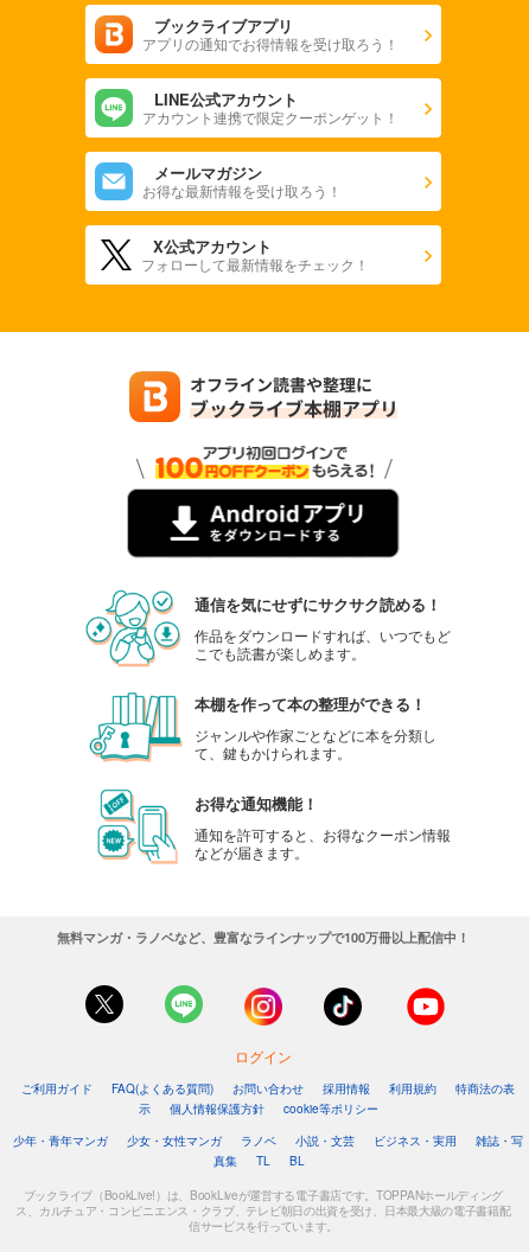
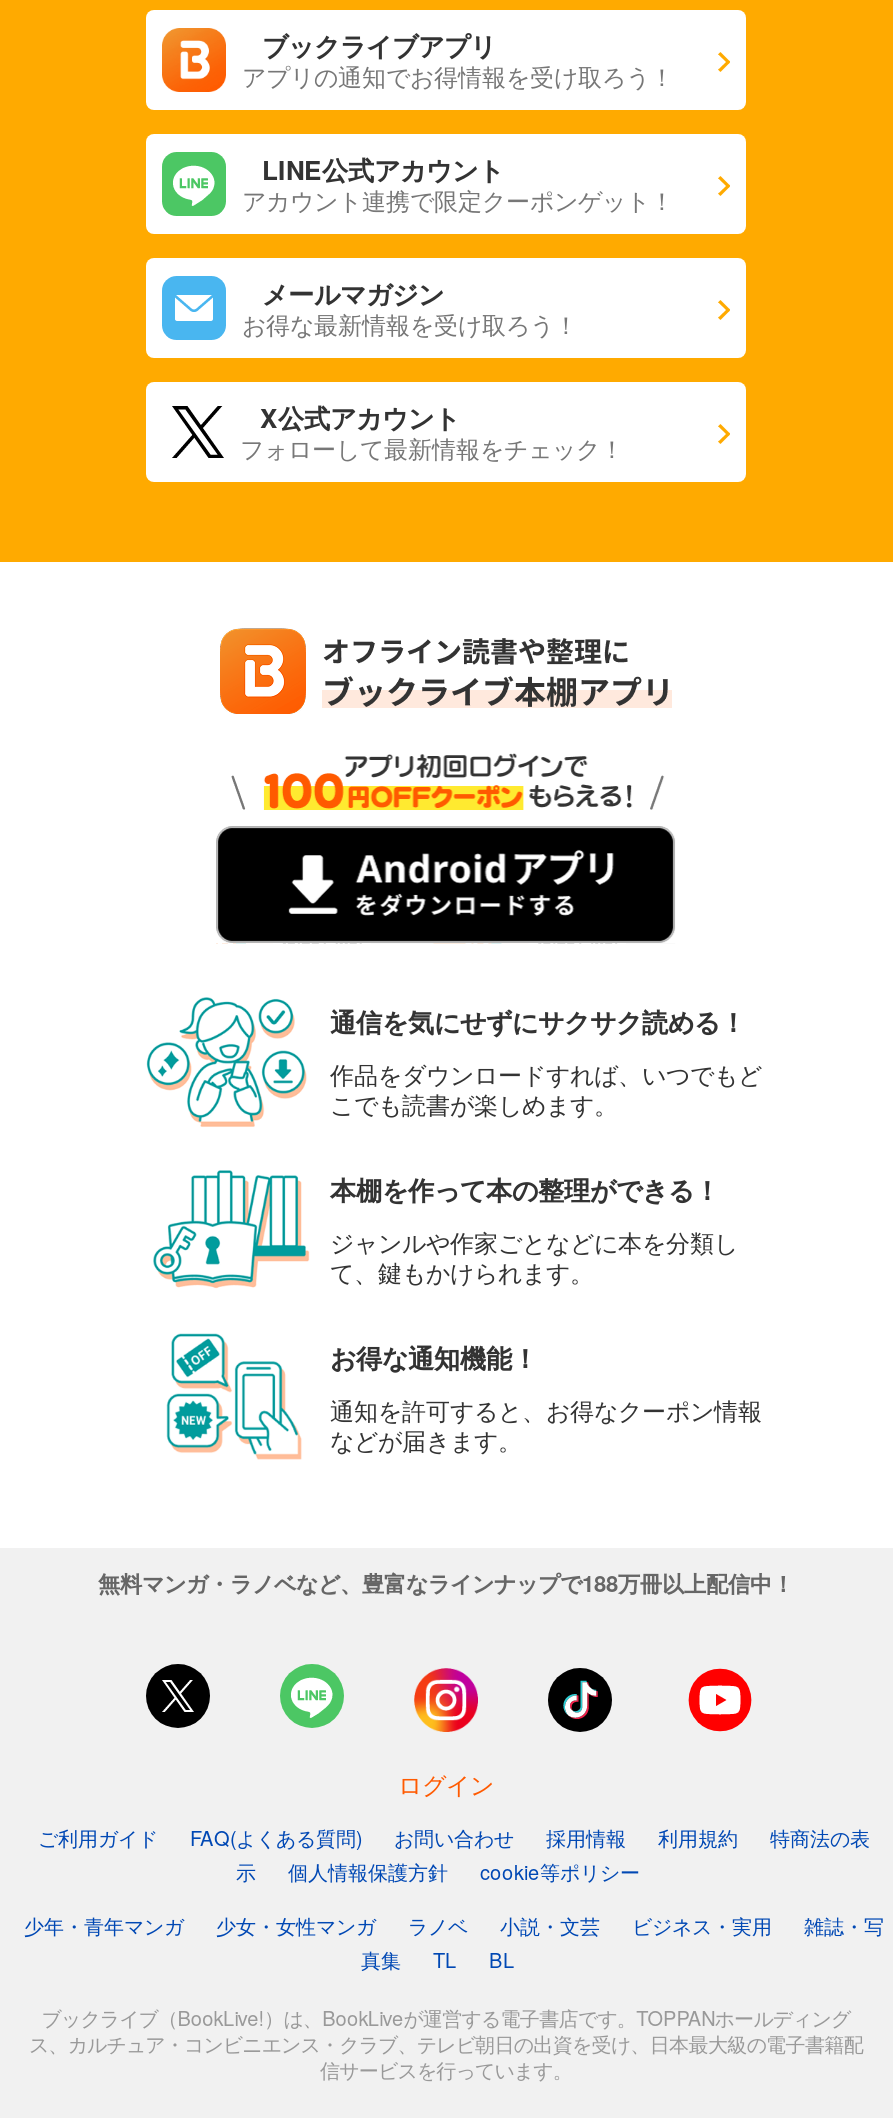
- 無料マンガ・ラノベなど、豊富なラインナップで100万冊以上配信中！
+ 無料マンガ・ラノベなど、豊富なラインナップで188万冊以上配信中！
